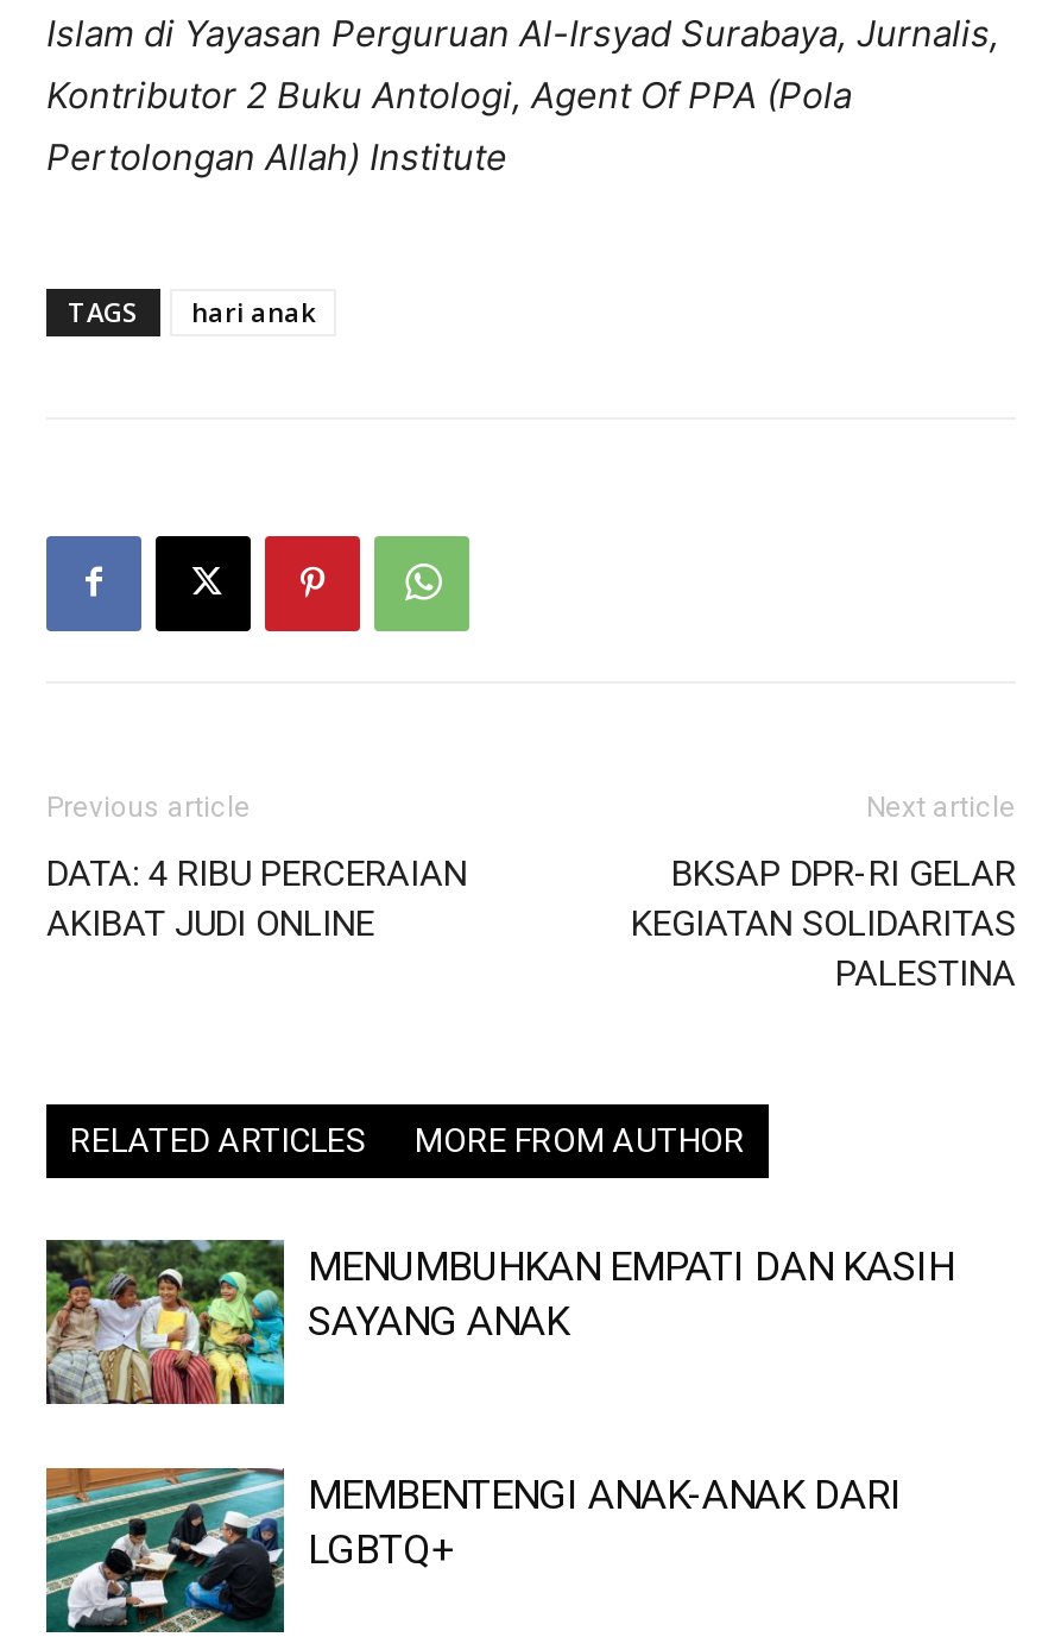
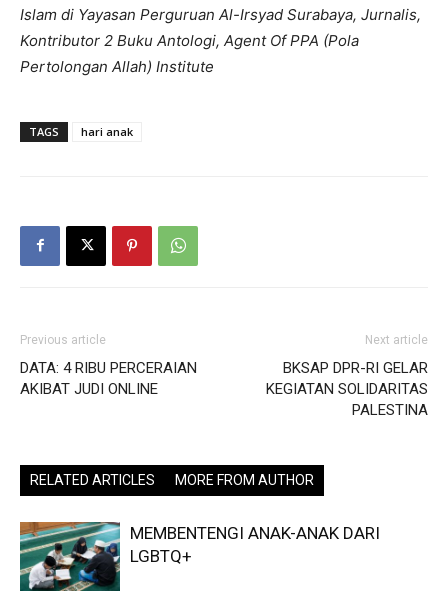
- [image]
- MENUMBUHKAN EMPATI DAN KASIH
- SAYANG ANAK
